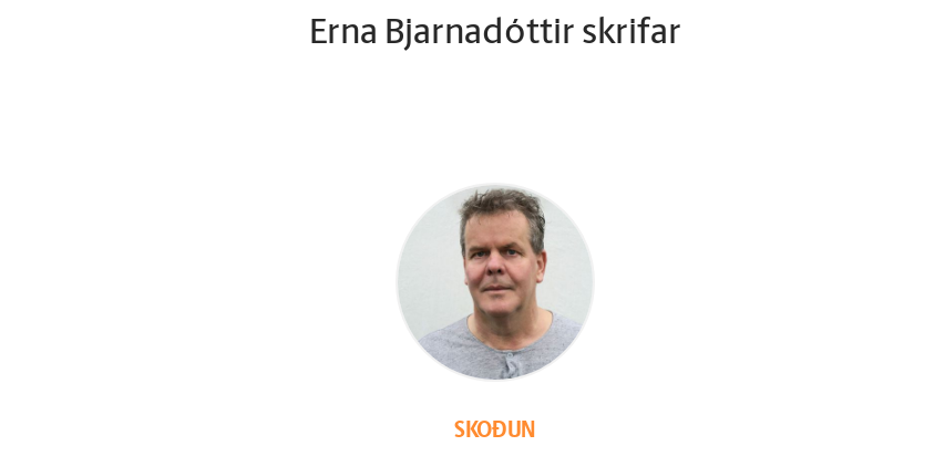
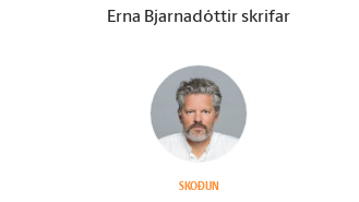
- [image]
+ [image]
